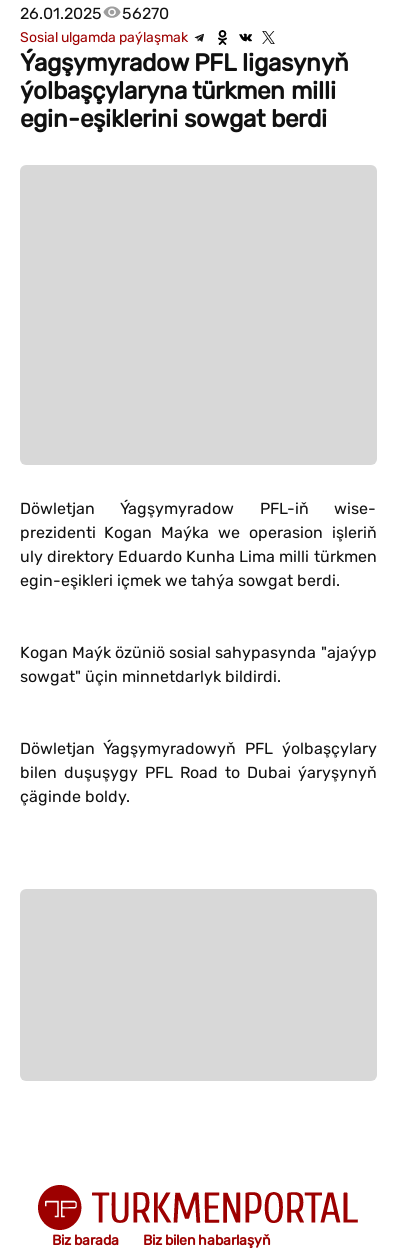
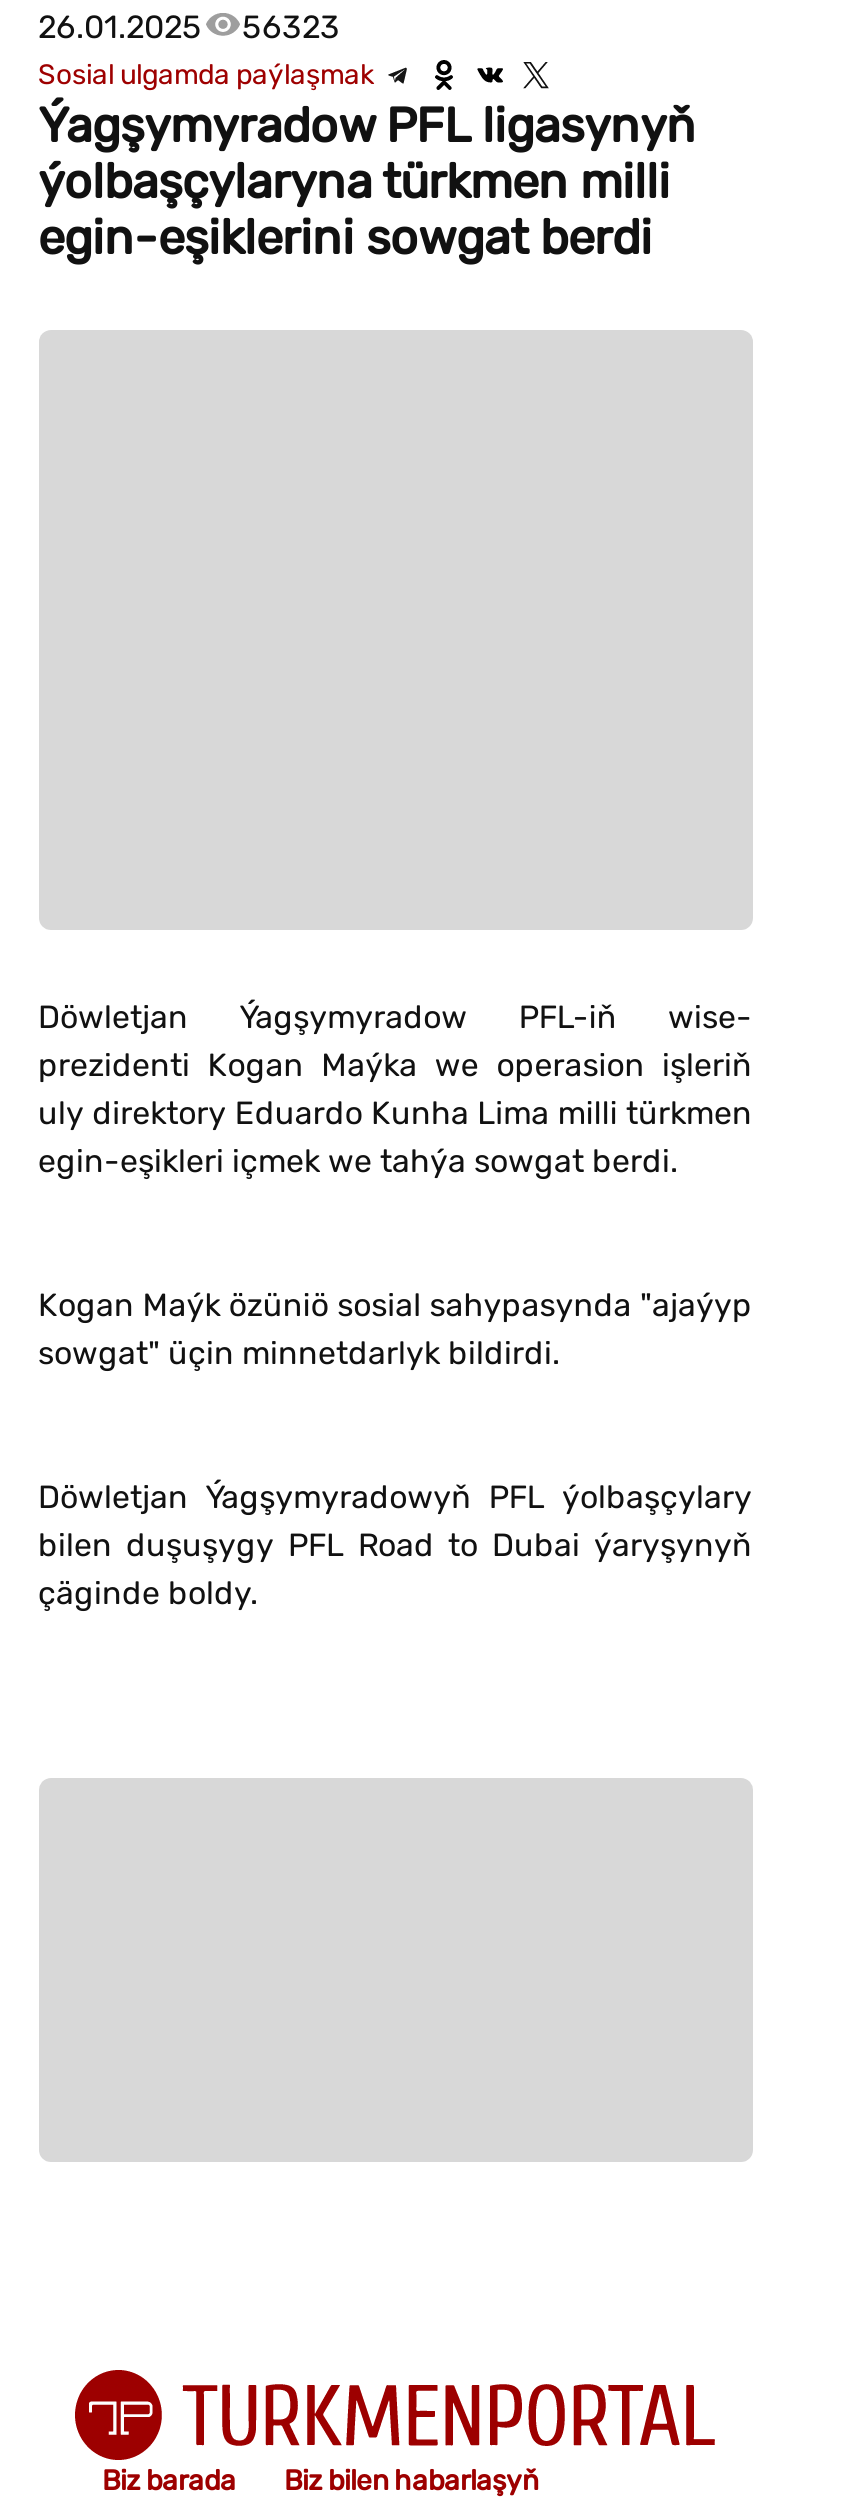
- 26.01.2025 56270
+ 26.01.2025 56323
